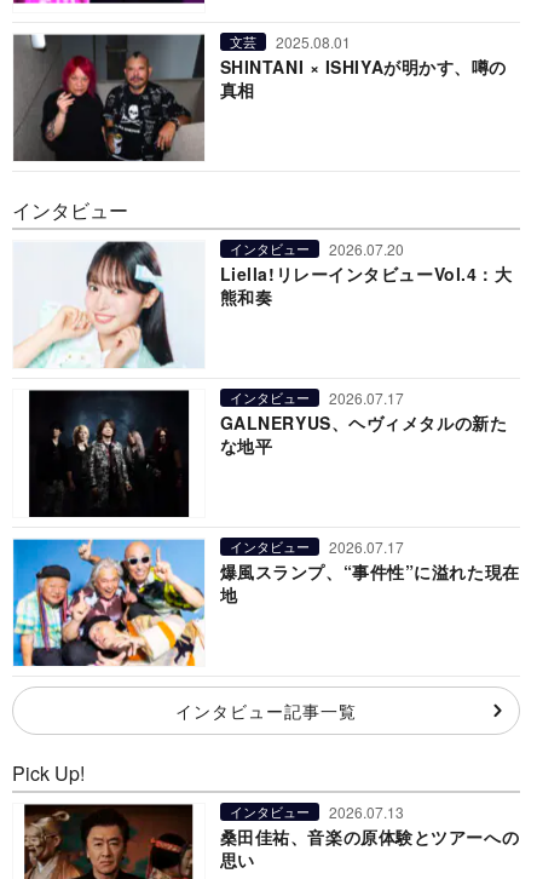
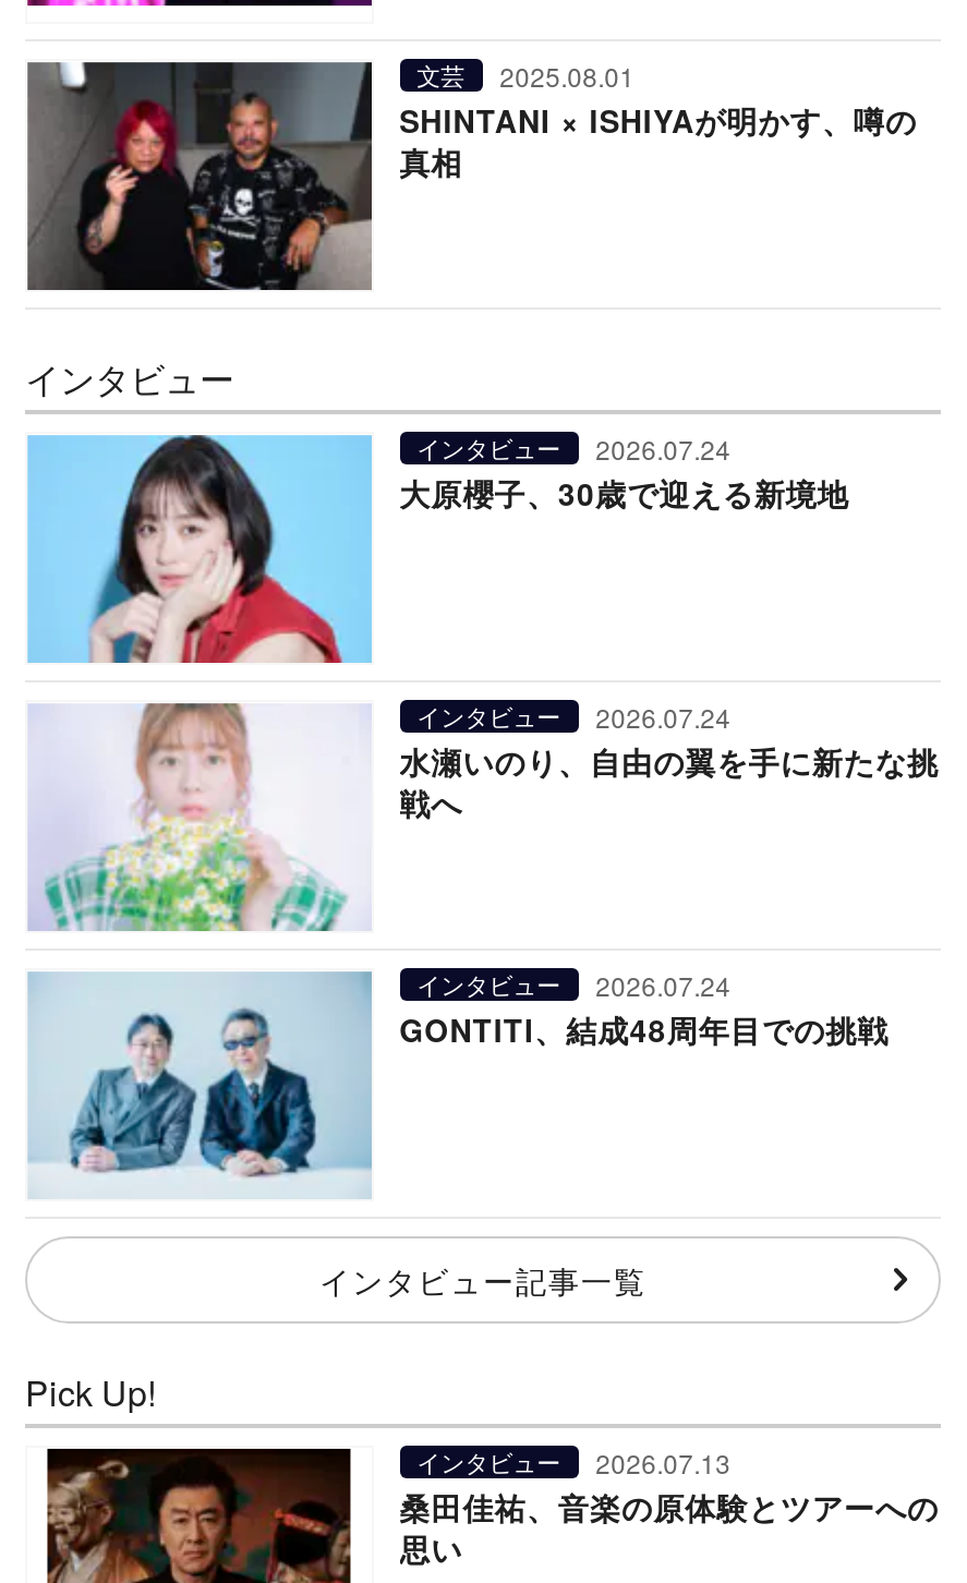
- [image]
- 2026.07.20
- Liella!リレーインタビューVol.4：大
- 熊和奏
+ [image]
+ 2026.07.24
+ 大原櫻子、30歳で迎える新境地

- [image]
- 2026.07.17
- GALNERYUS、ヘヴィメタルの新た
- な地平
+ [image]
+ 2026.07.24
+ 水瀬いのり、自由の翼を手に新たな挑
+ 戦へ

- [image]
- 2026.07.17
- 爆風スランプ、“事件性”に溢れた現在
- 地
+ [image]
+ 2026.07.24
+ GONTITI、結成48周年目での挑戦
